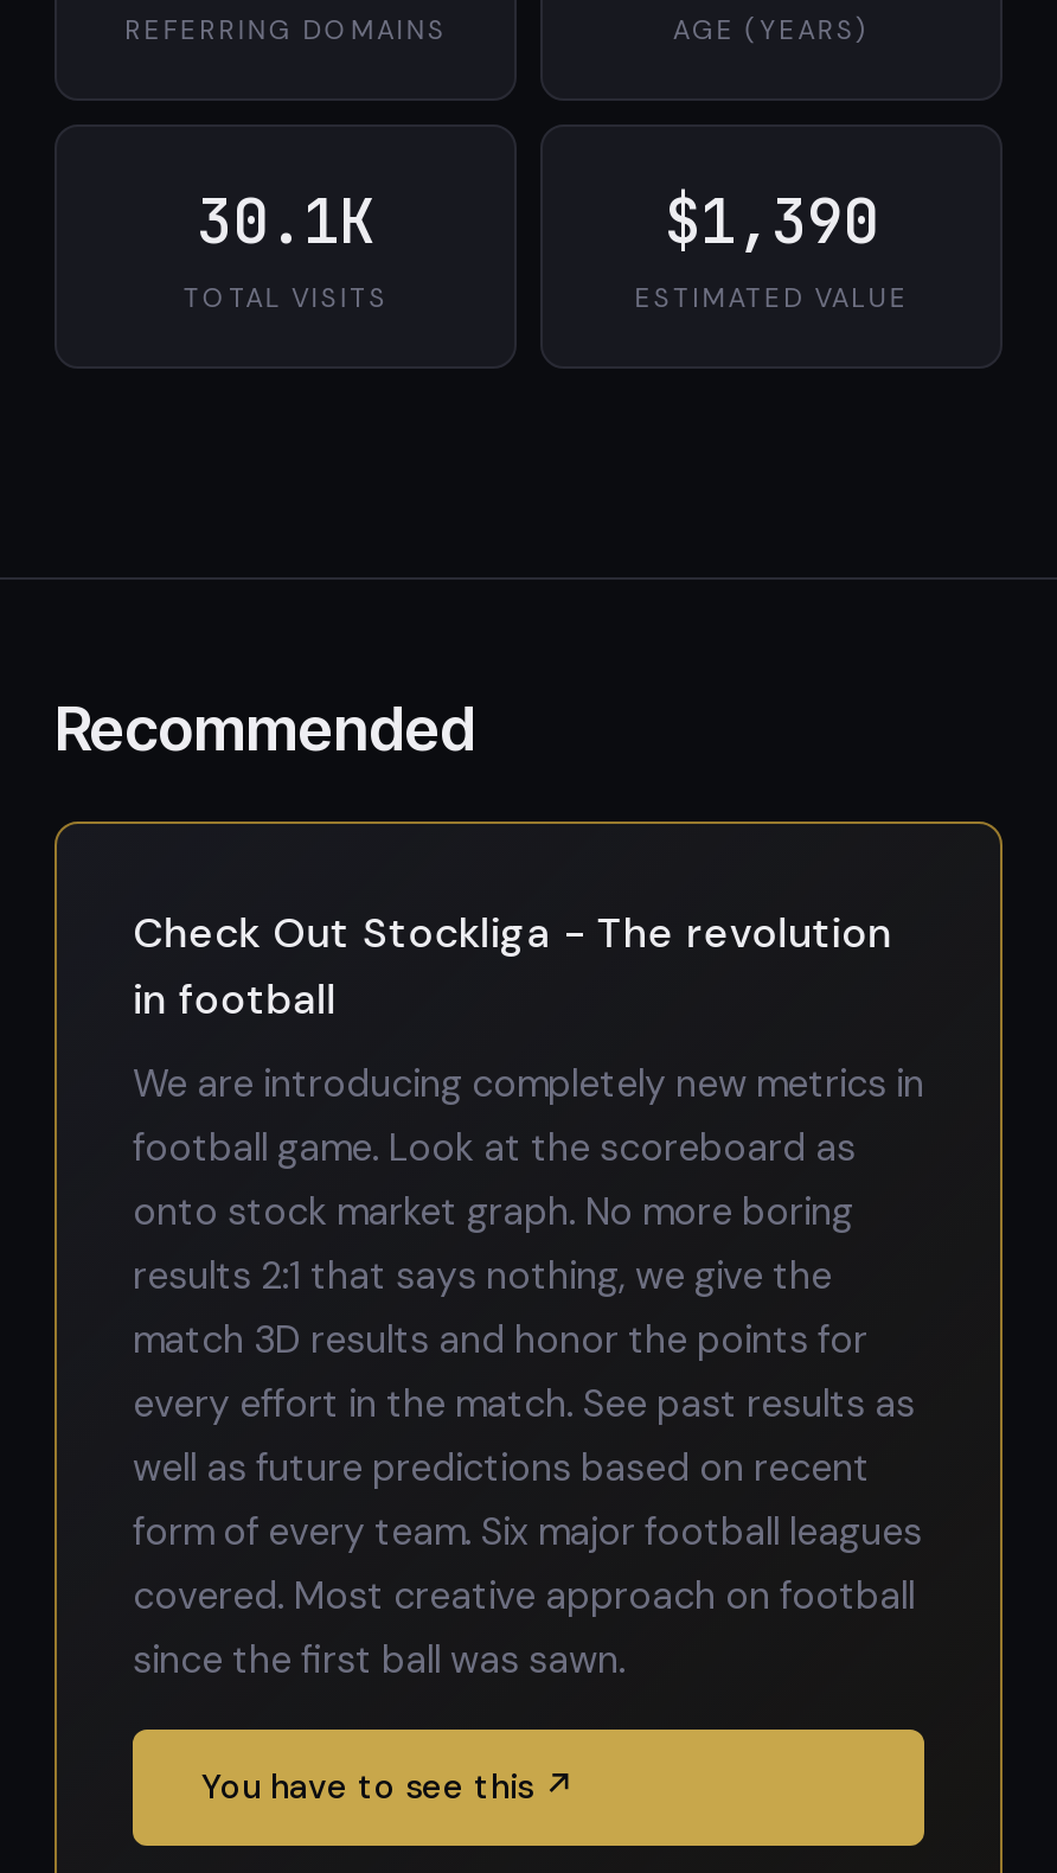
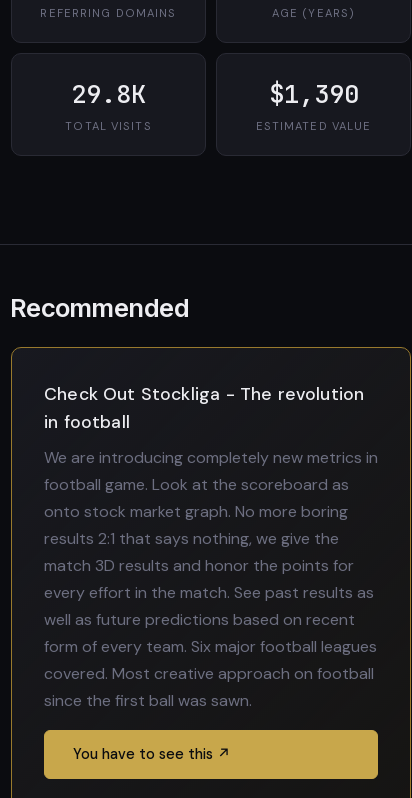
- 30.1K
+ 29.8K
